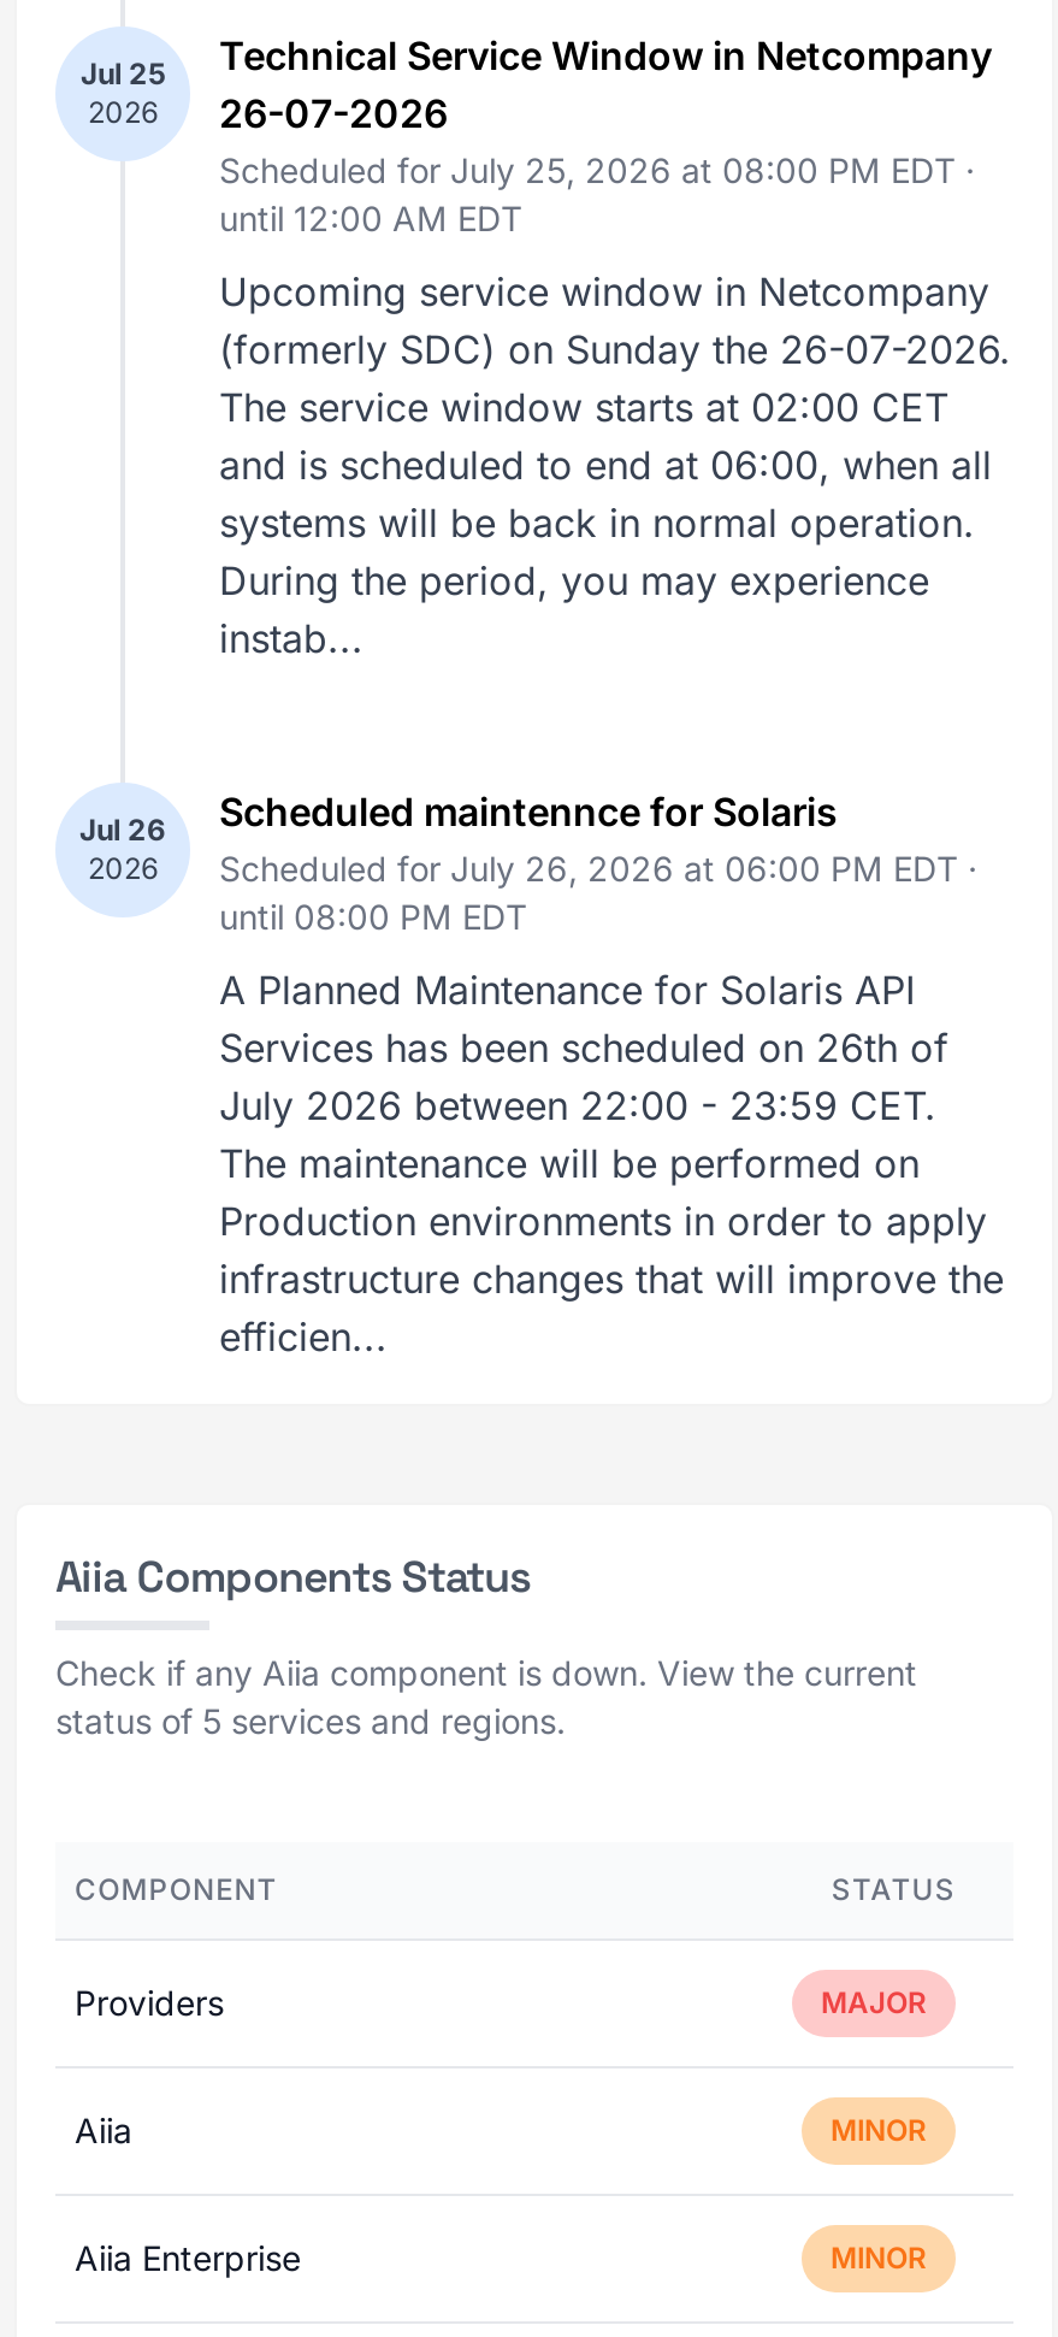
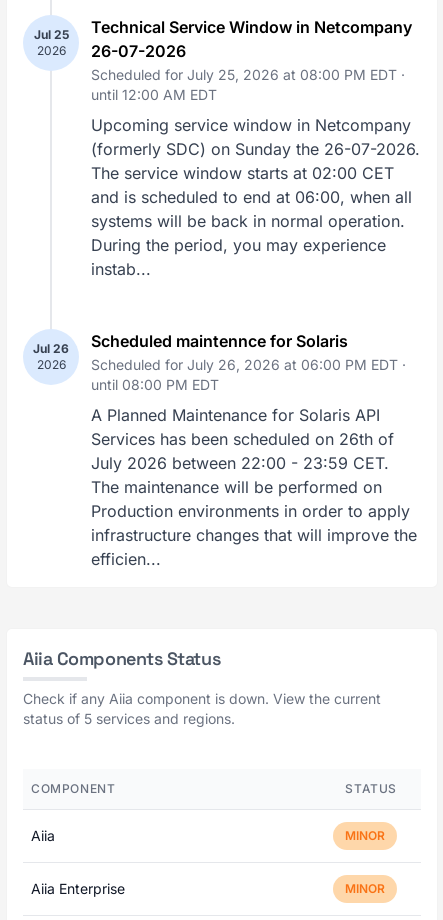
- Providers
- MAJOR
